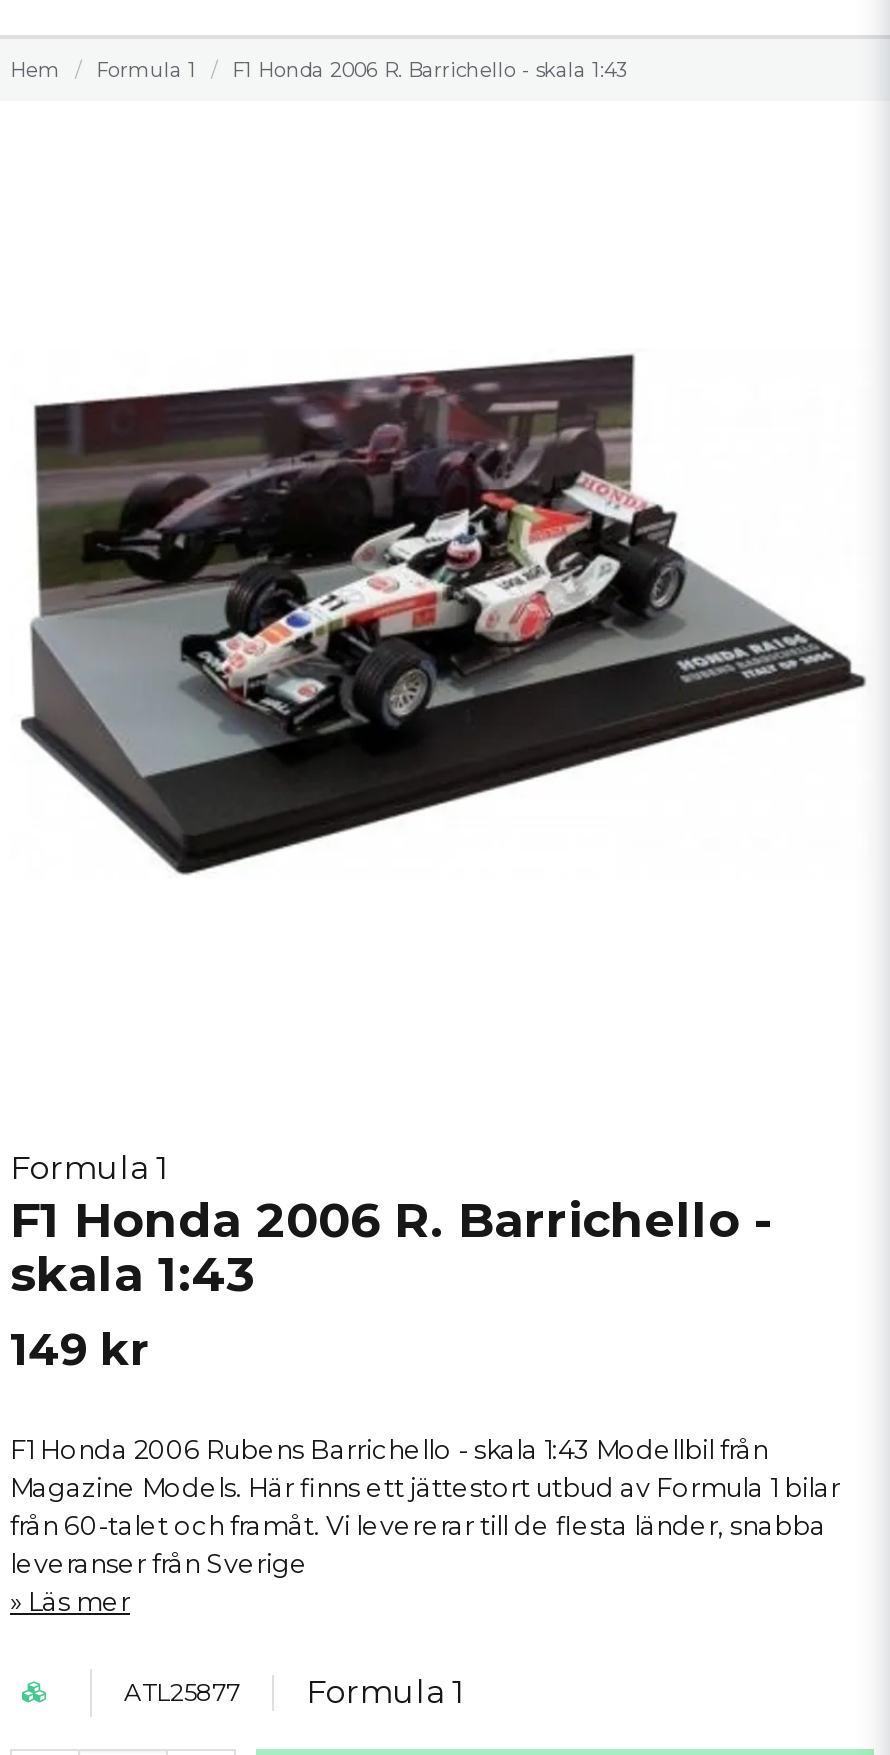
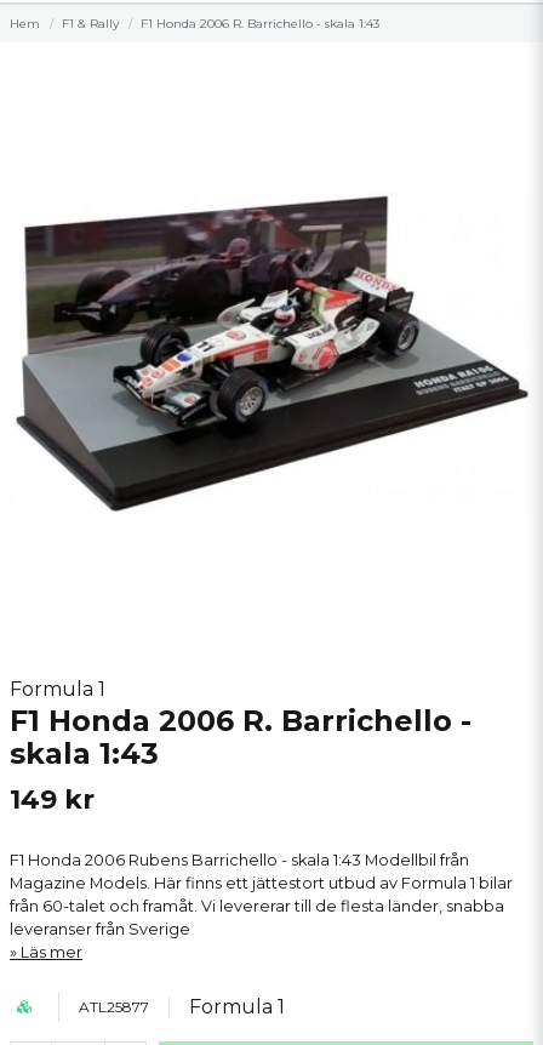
- Formula 1
+ F1 & Rally
